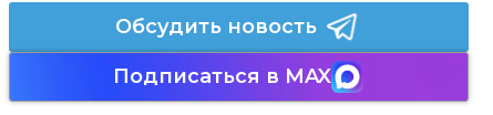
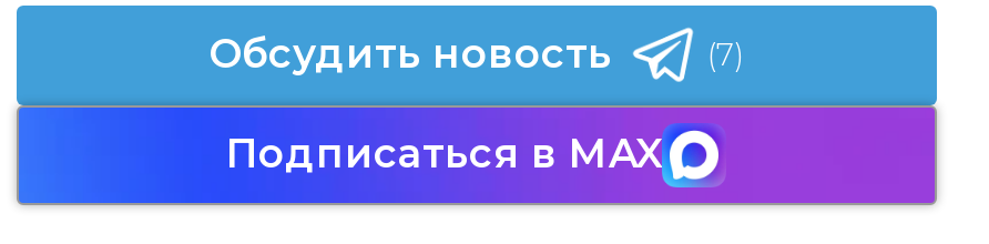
+ (7)
